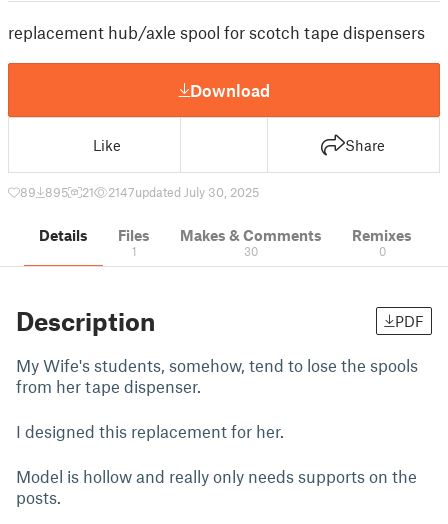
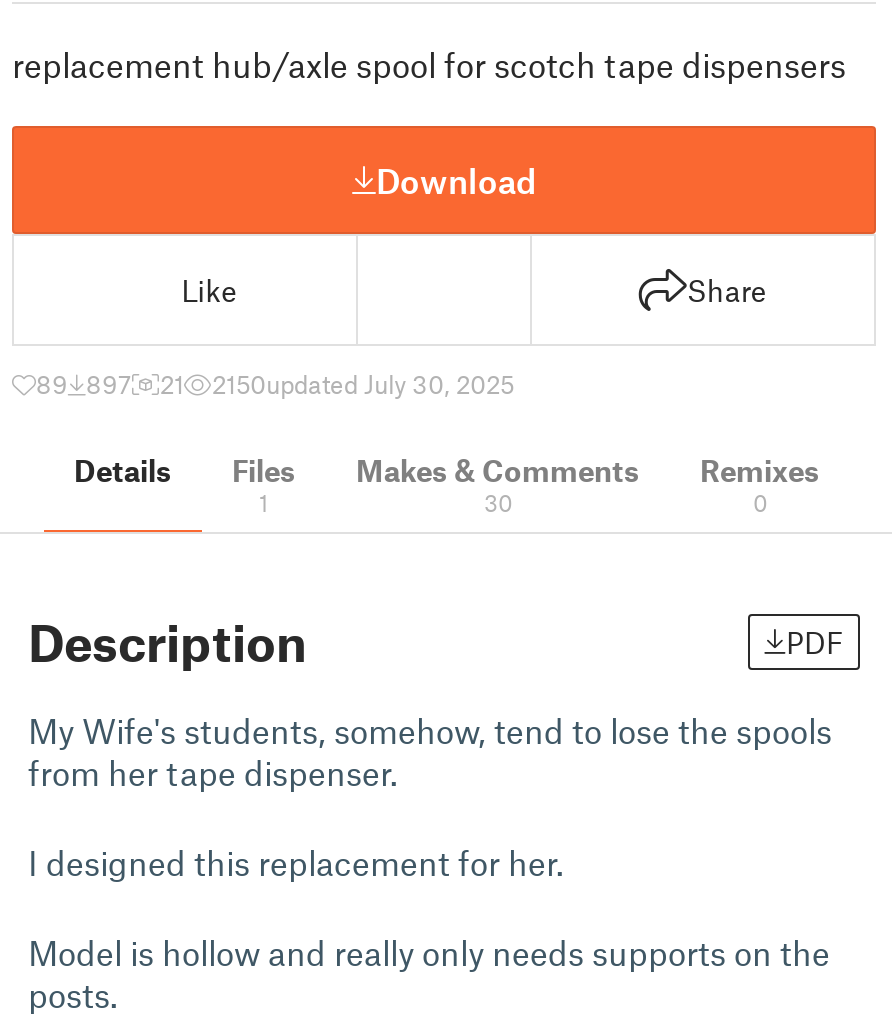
- 89 895
+ 89 897

- 2147updated July 30, 2025
+ 2150updated July 30, 2025
